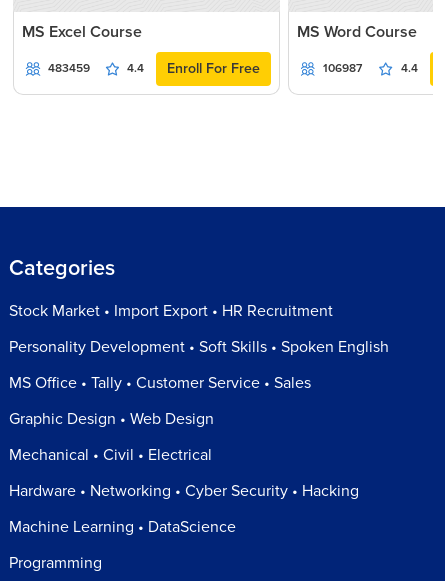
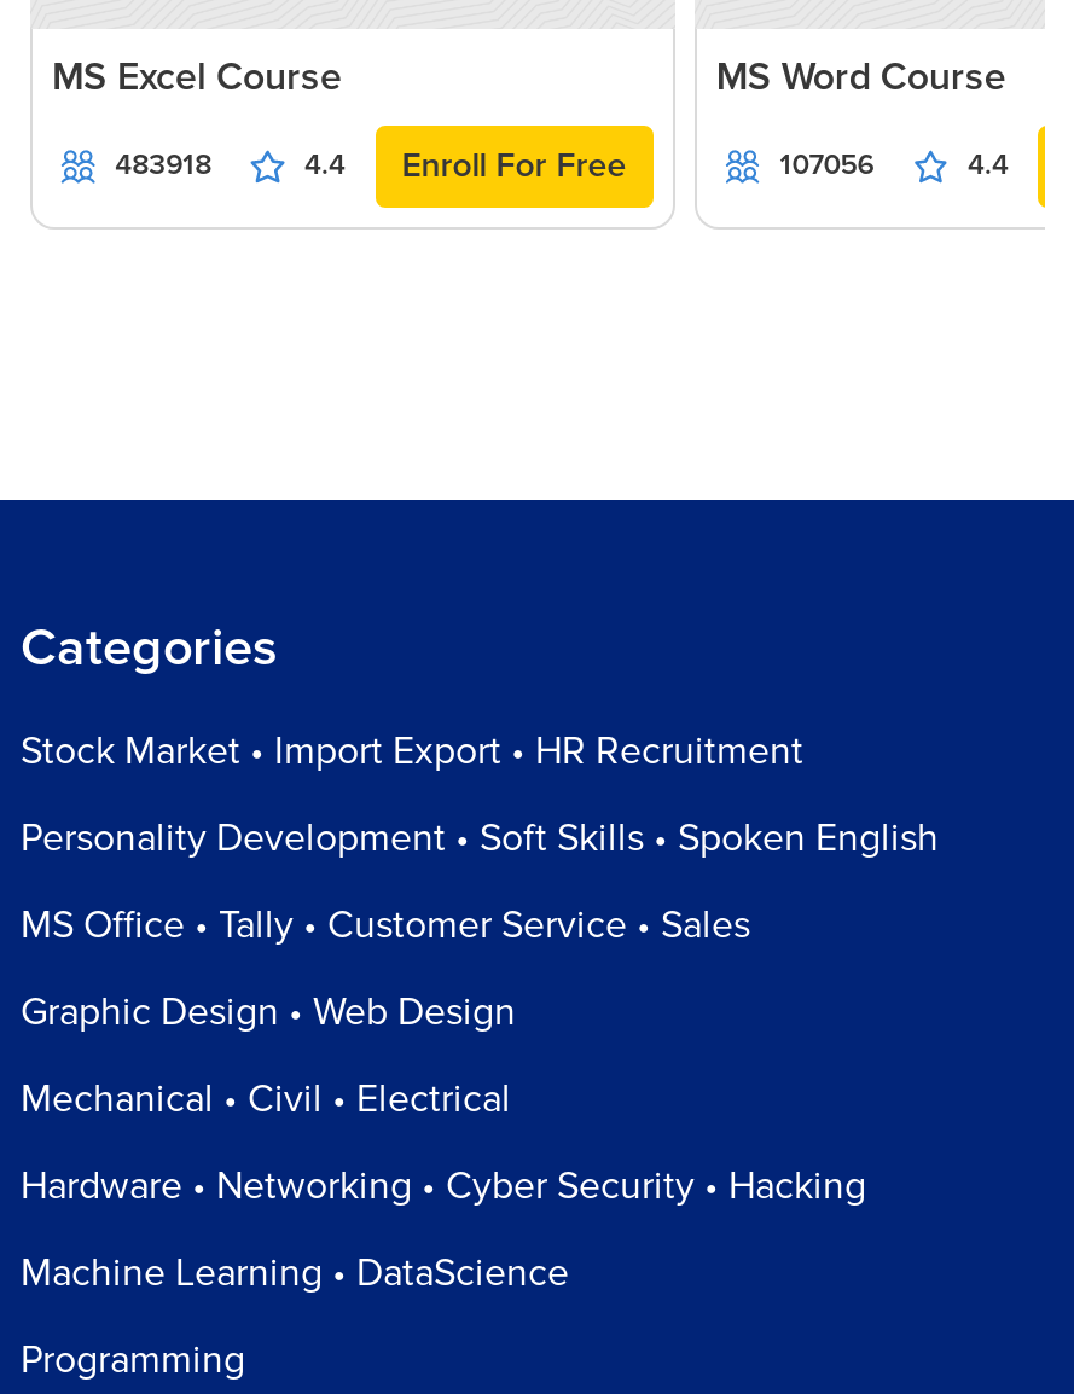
- 483459
+ 483918

- 106987
+ 107056
